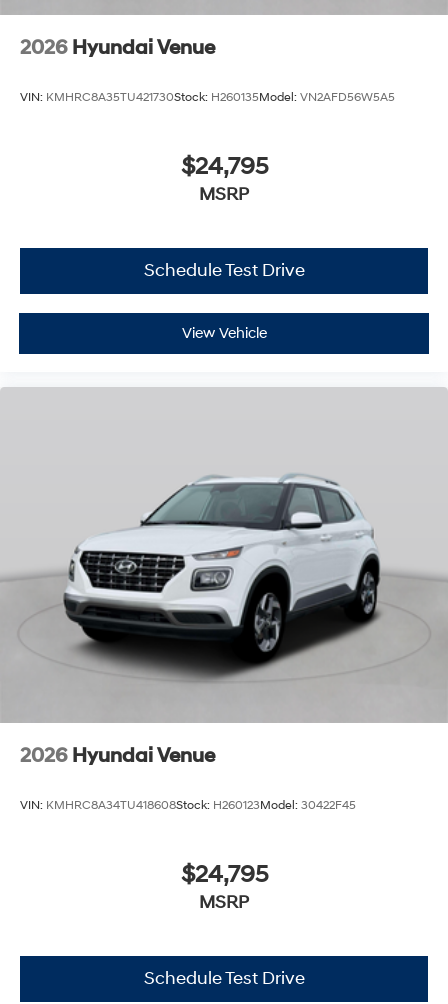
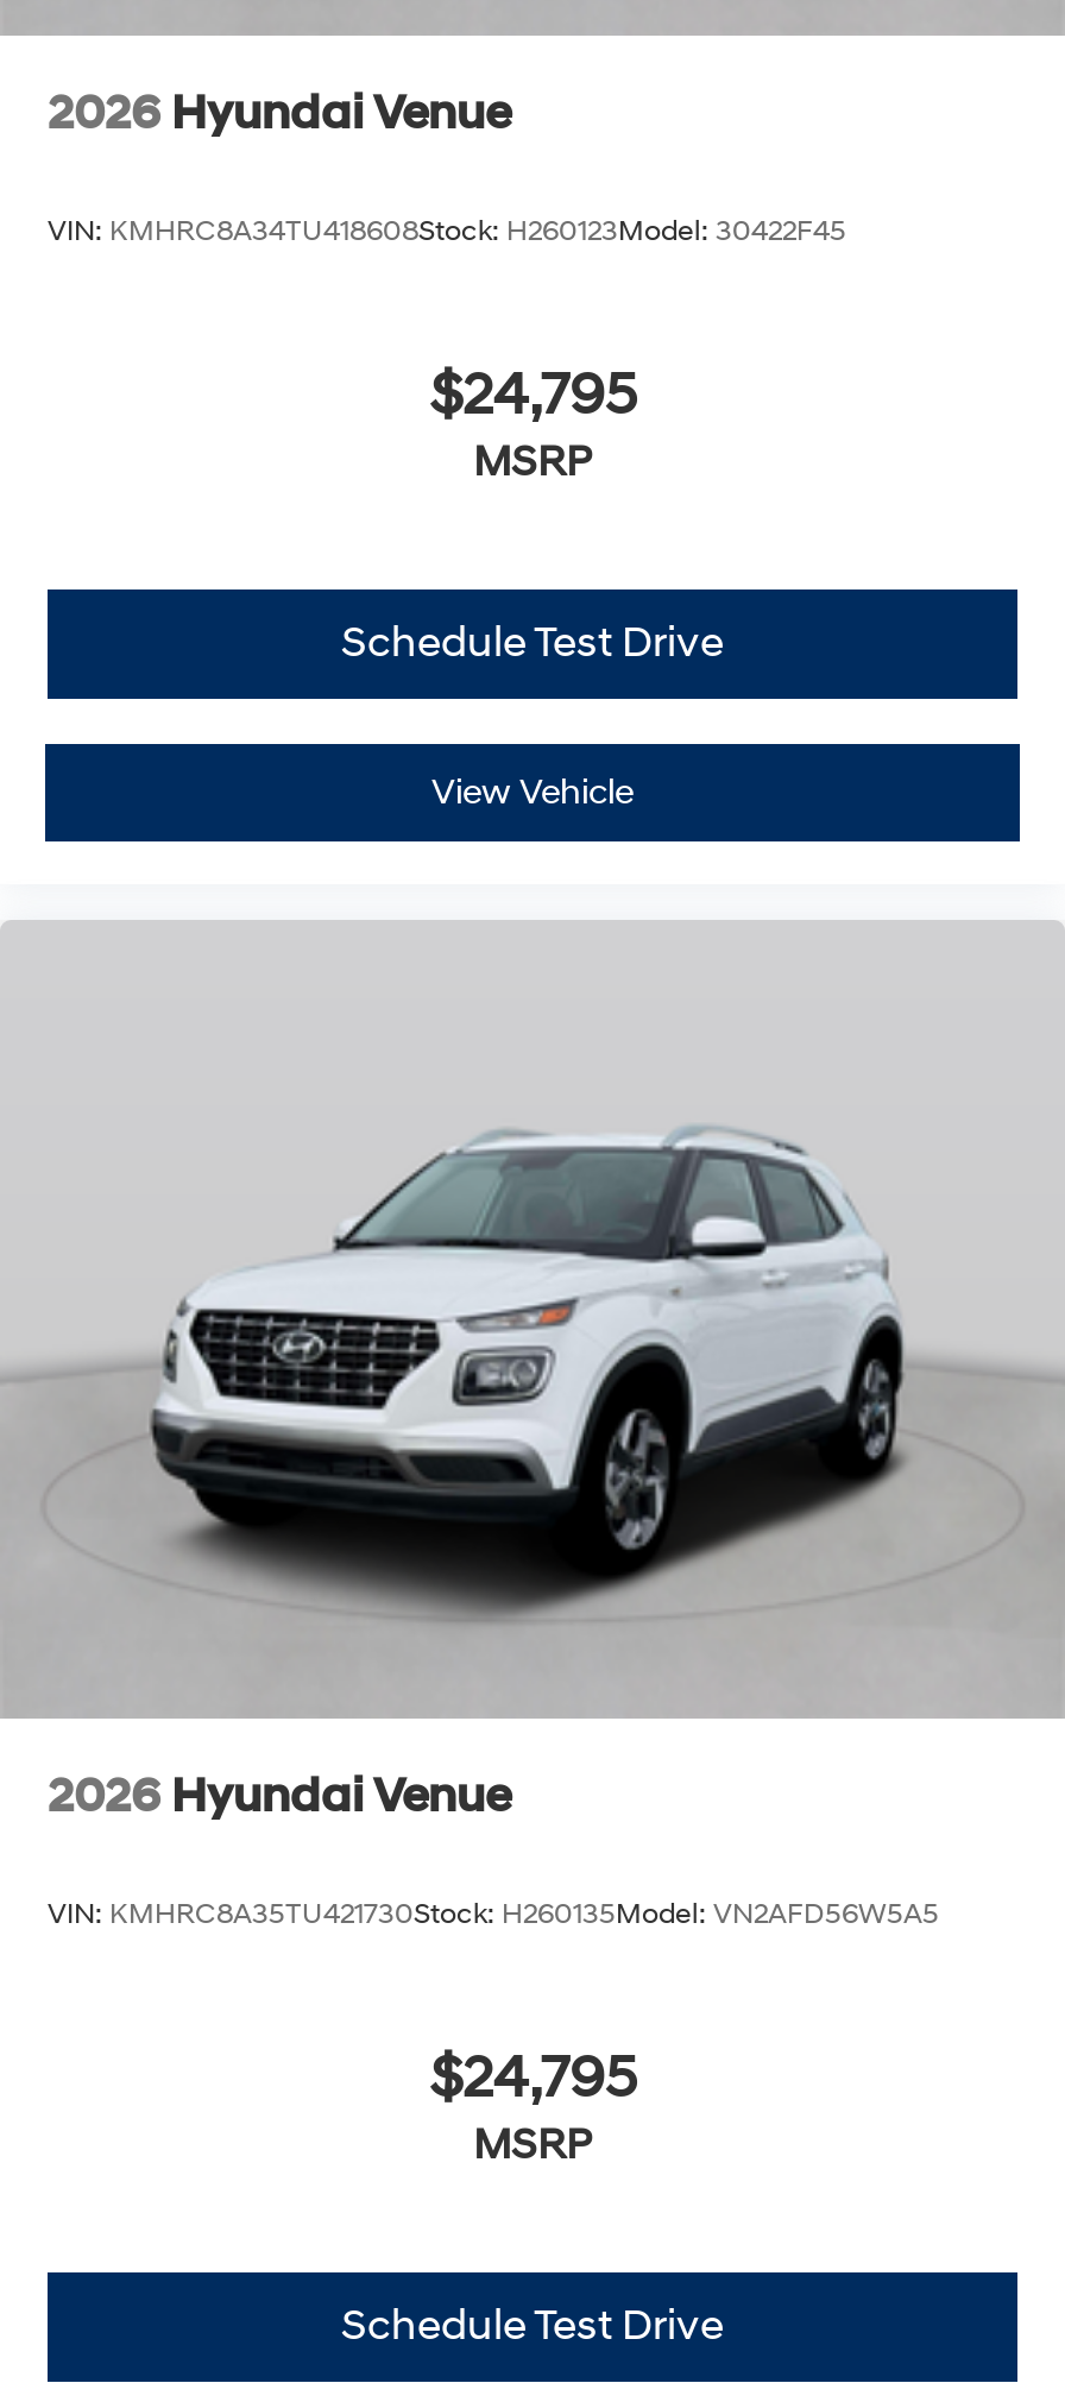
moved down: VIN: KMHRC8A35TU421730Stock: H260135Model: VN2AFD56W5A5

moved up: VIN: KMHRC8A34TU418608Stock: H260123Model: 30422F45
